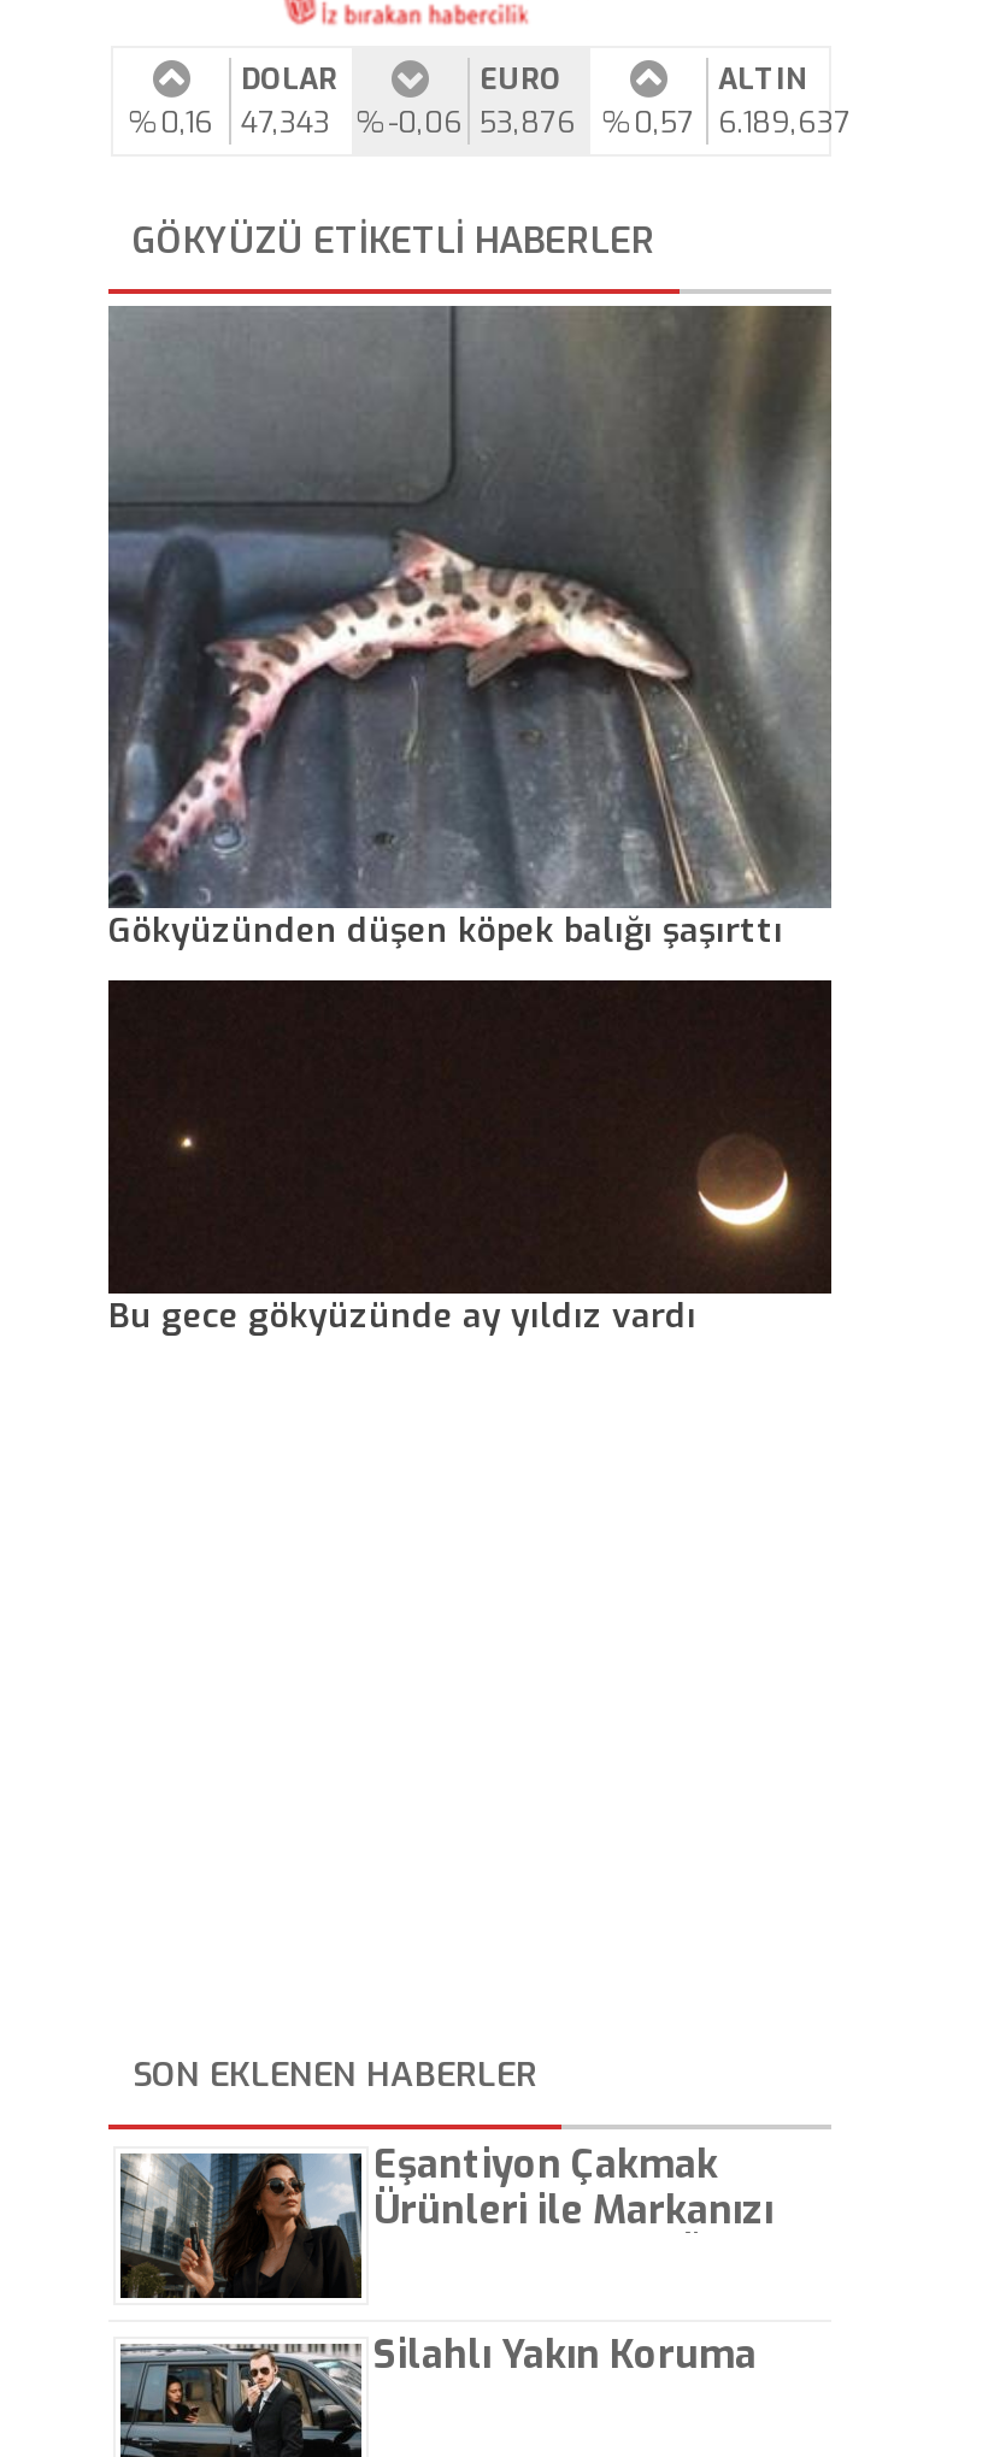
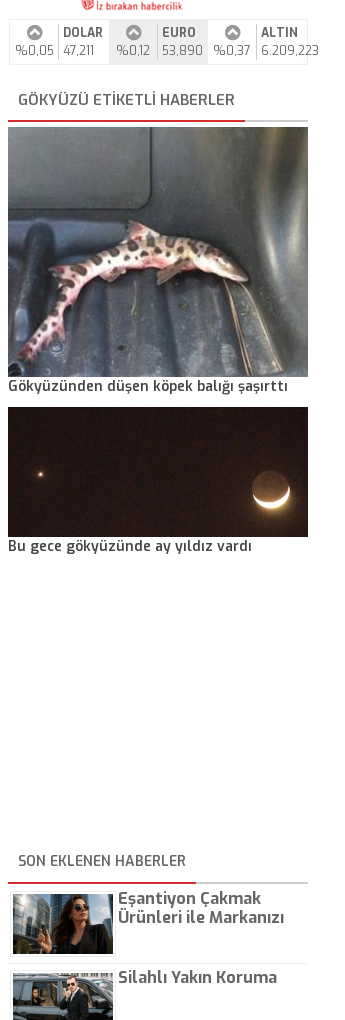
- %0,16
+ %0,05

- 47,343
+ 47,211

- %-0,06
+ %0,12

- 53,876
+ 53,890

- %0,57
+ %0,37

- 6.189,637
+ 6.209,223
